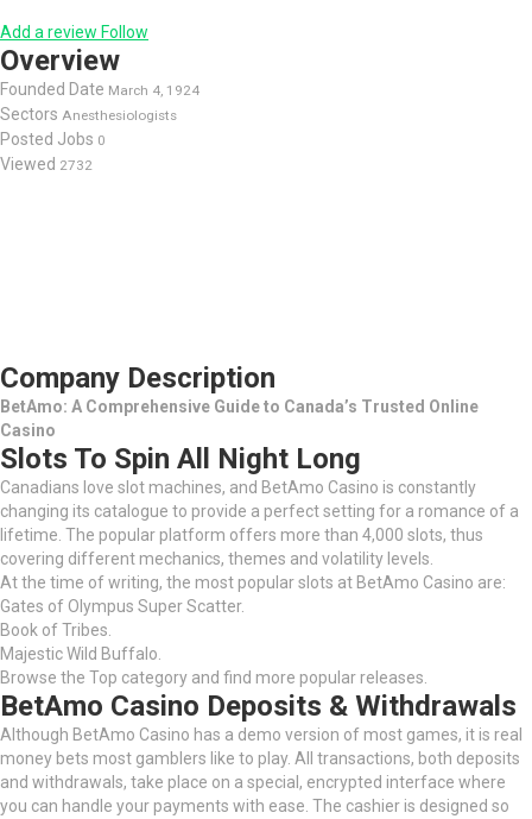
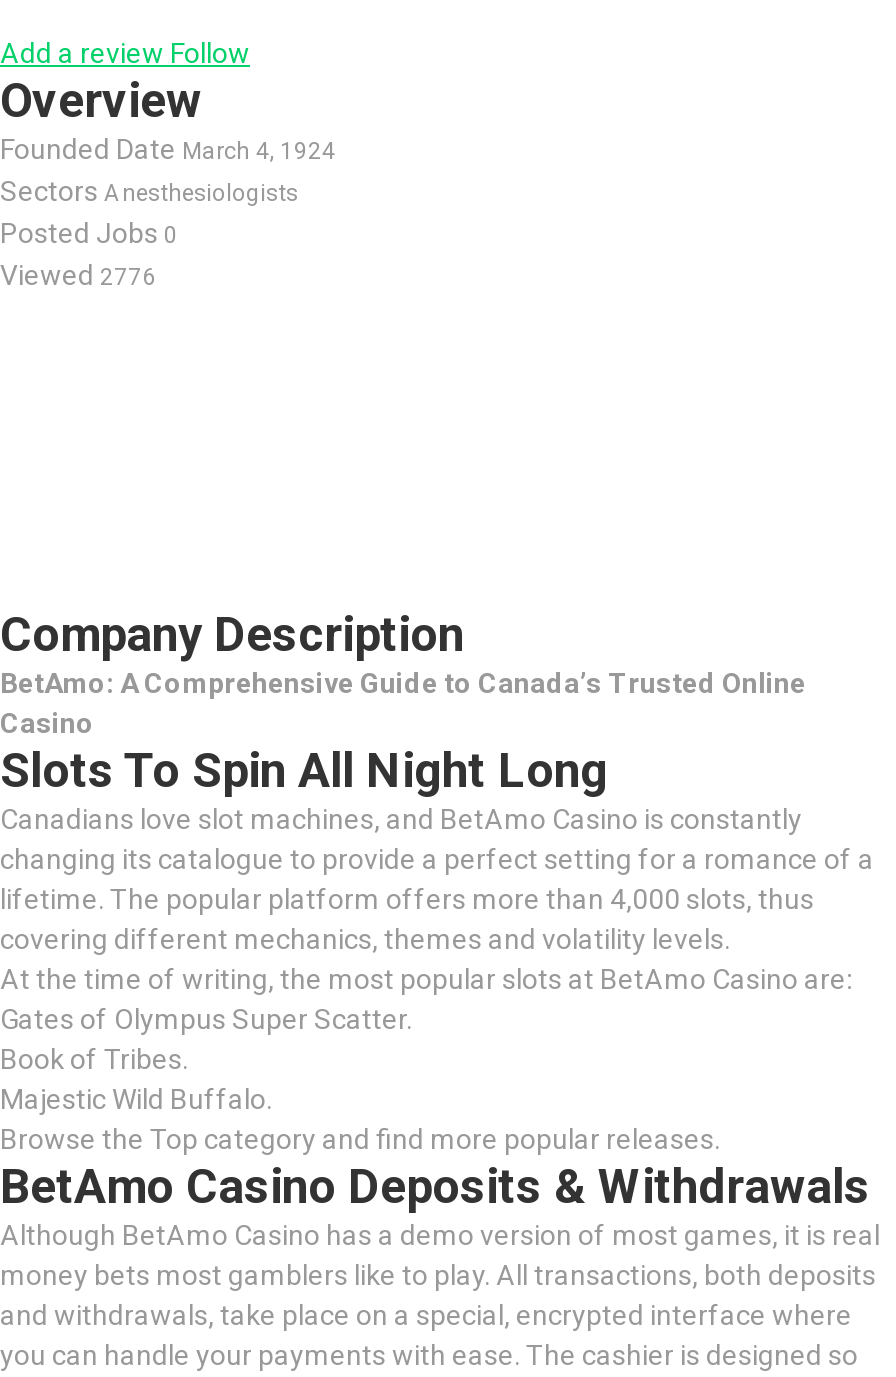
- Viewed 2732
+ Viewed 2776
